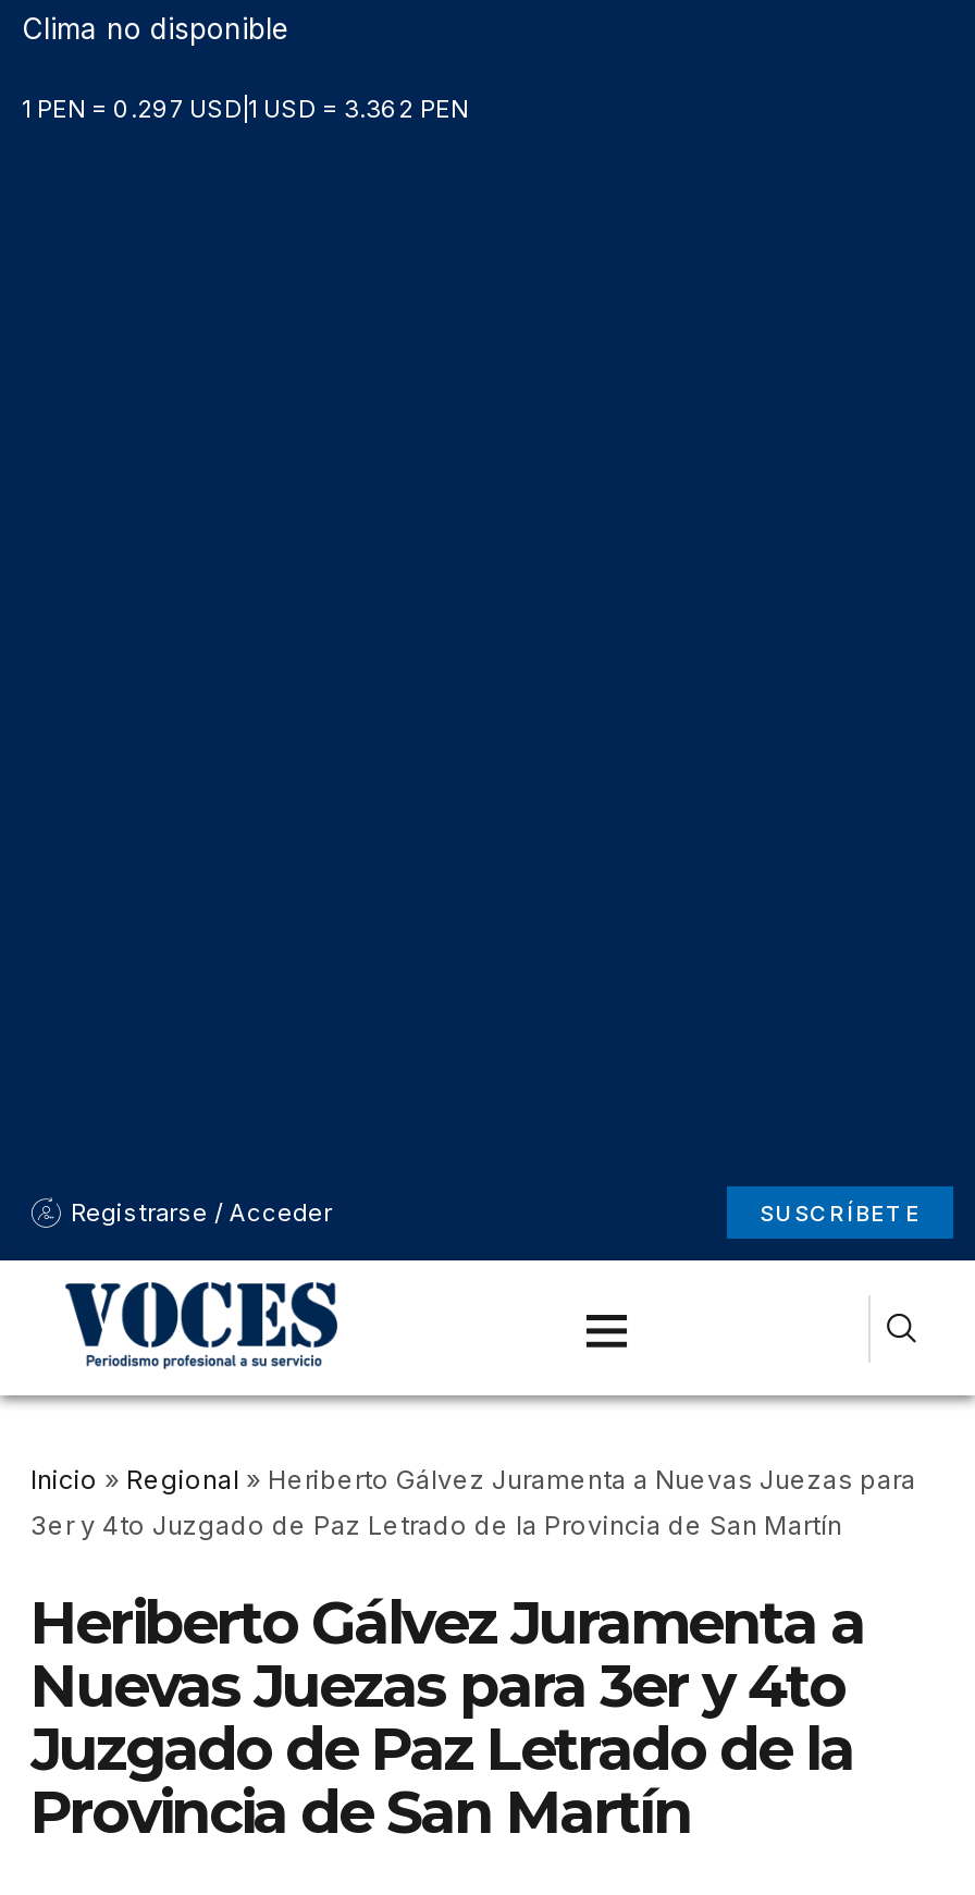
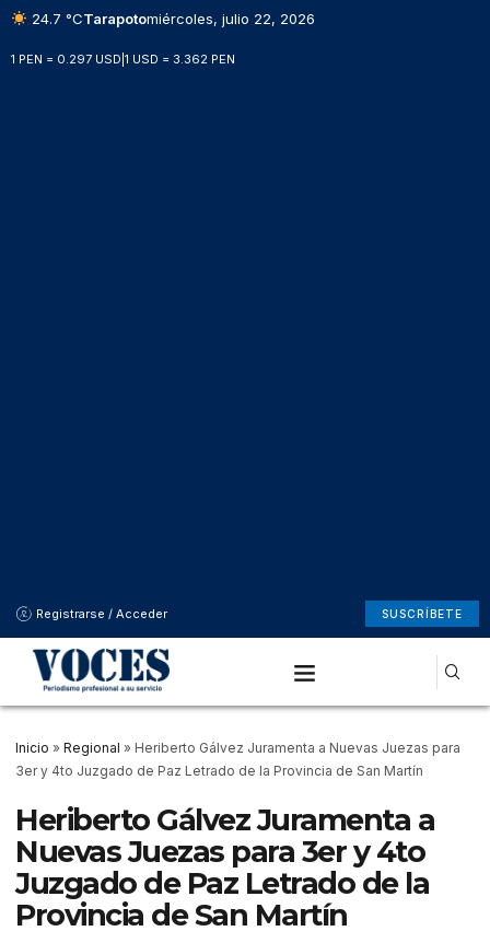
- Clima no disponible
+ 24.7 °CTarapotomiércoles, julio 22, 2026
